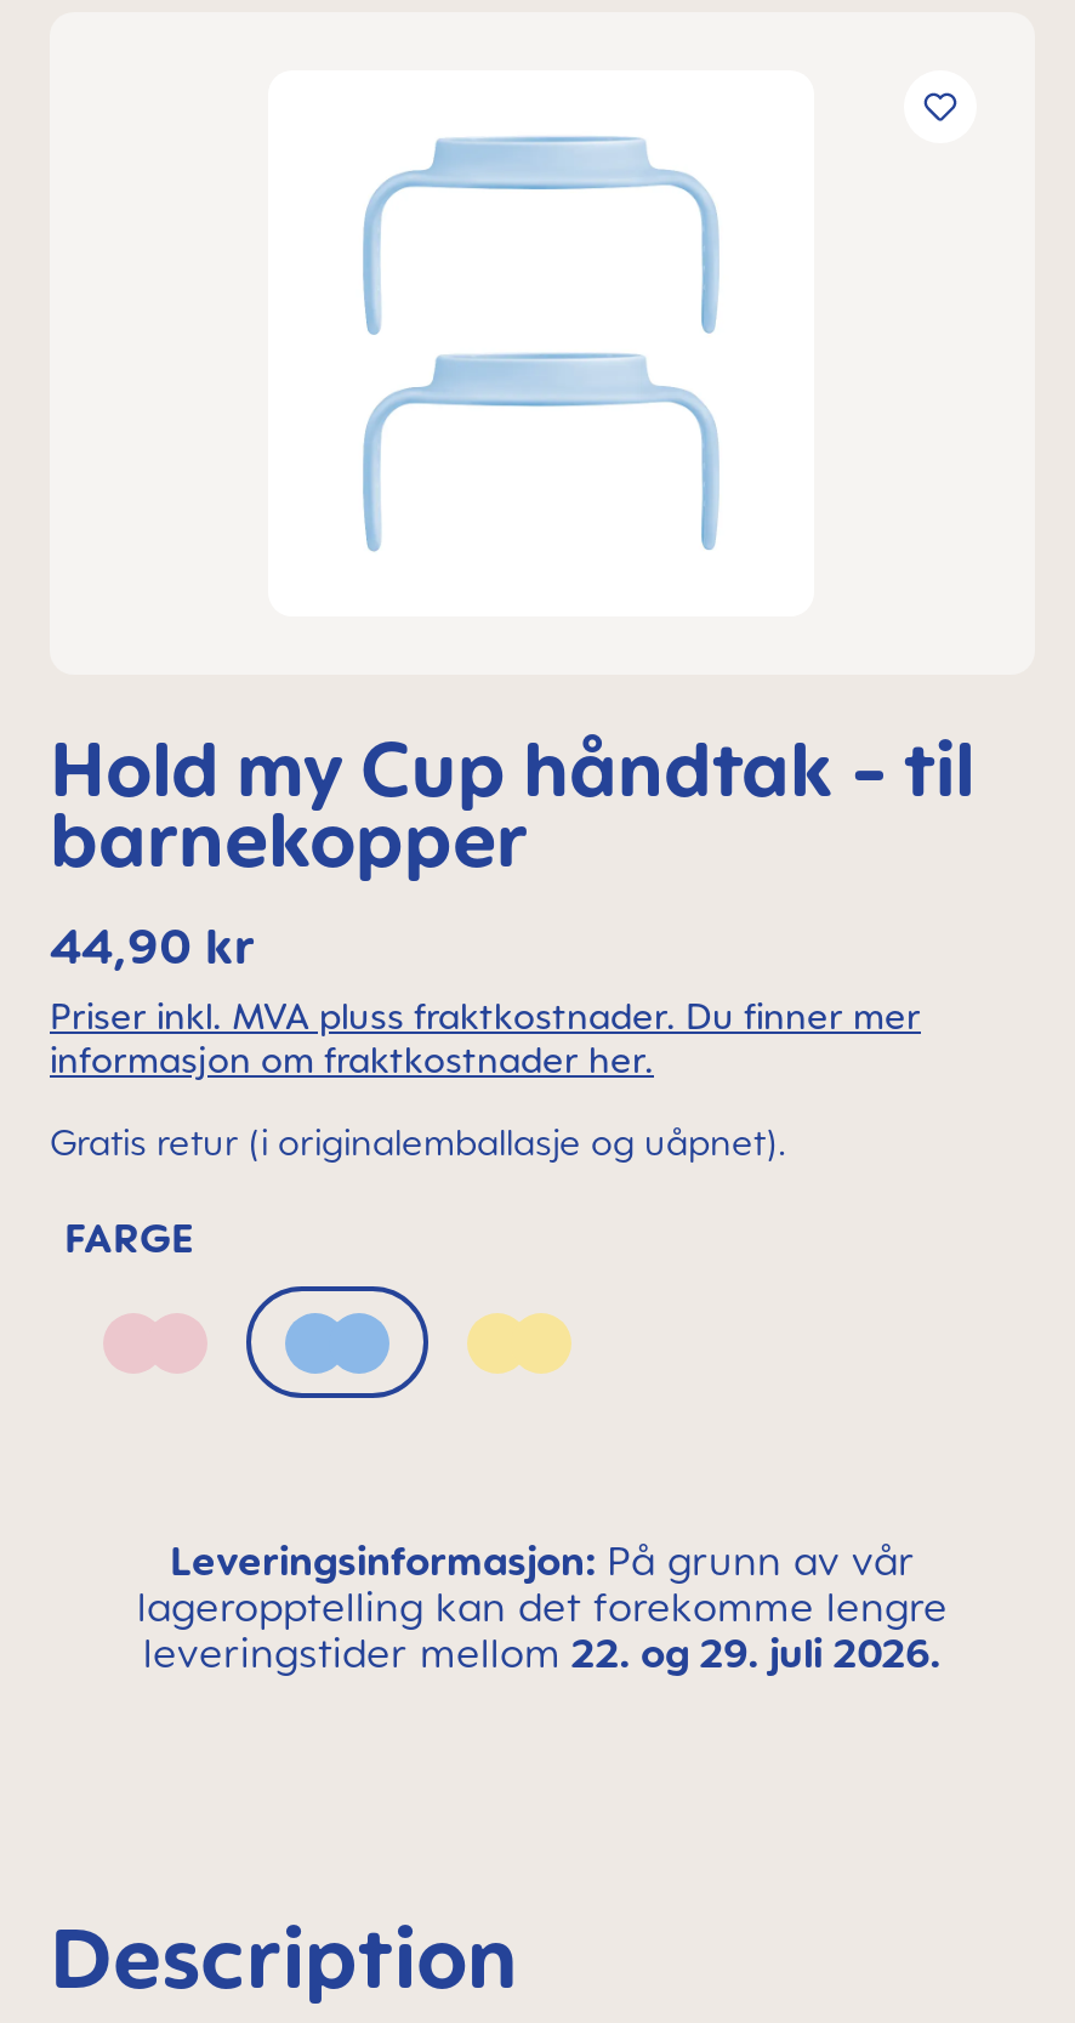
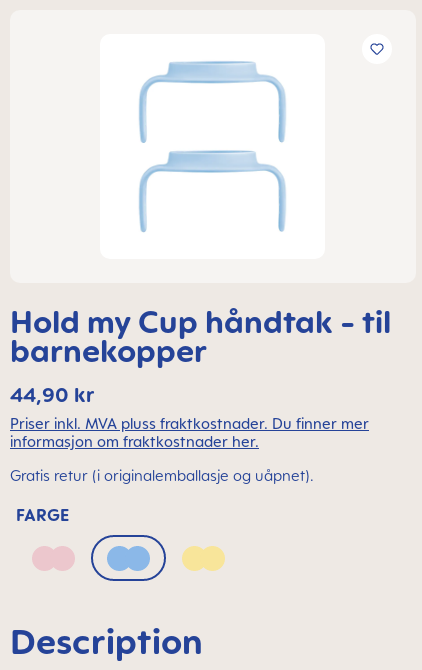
- Leveringsinformasjon: På grunn av vår
- lageropptelling kan det forekomme lengre
- leveringstider mellom 22. og 29. juli 2026.
